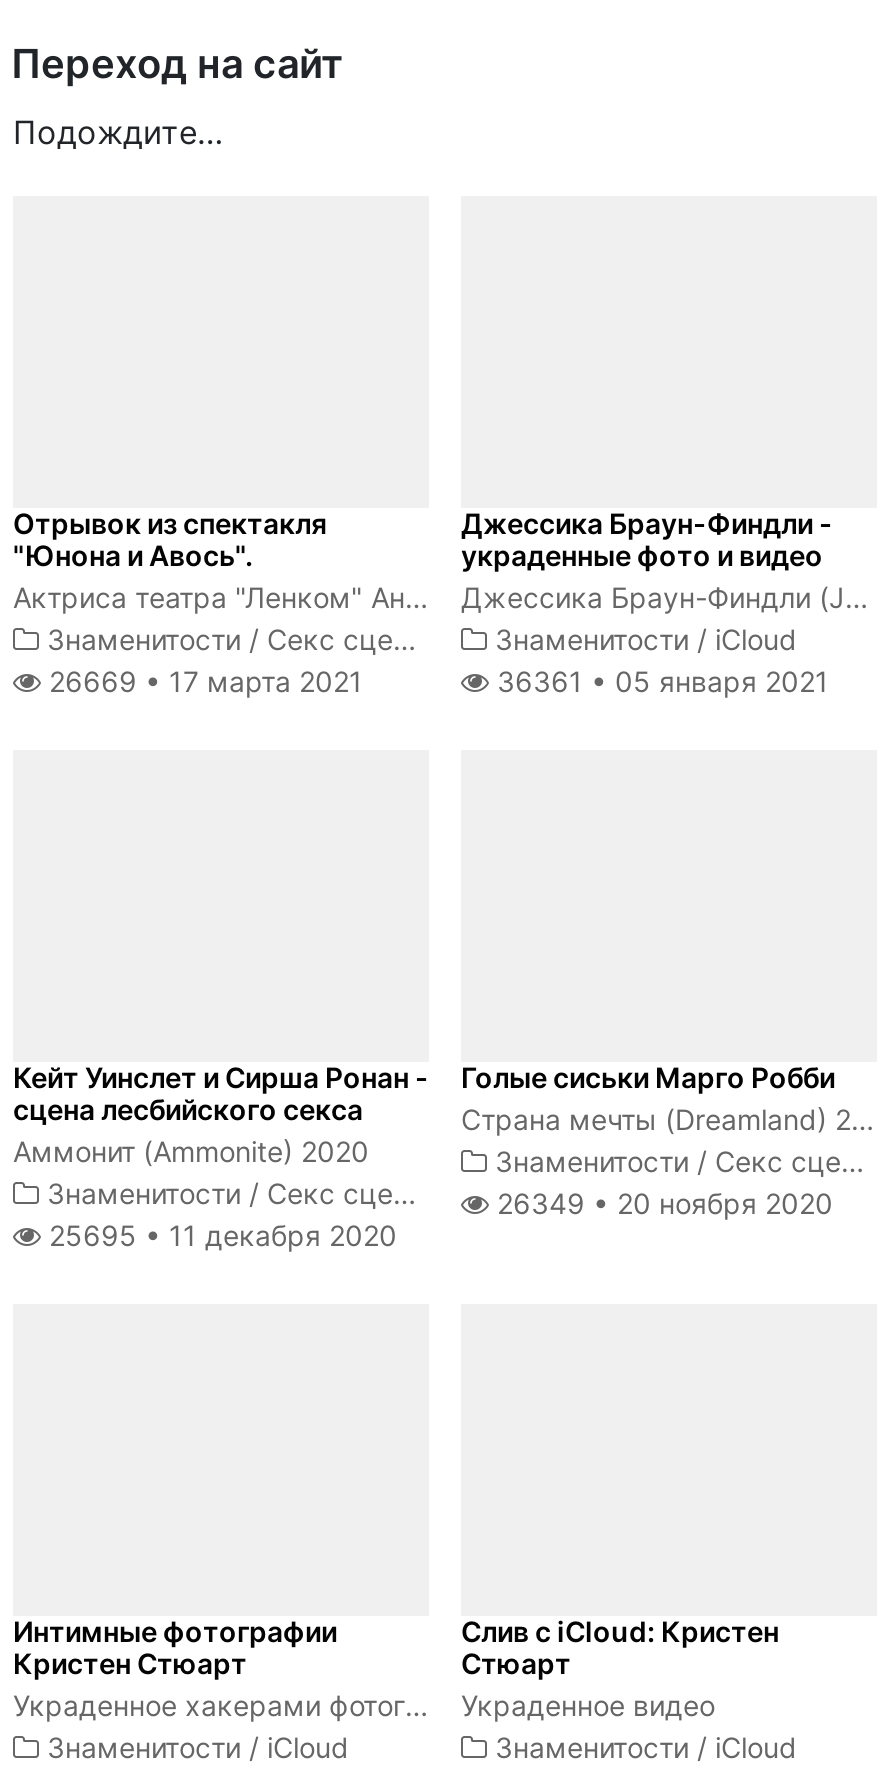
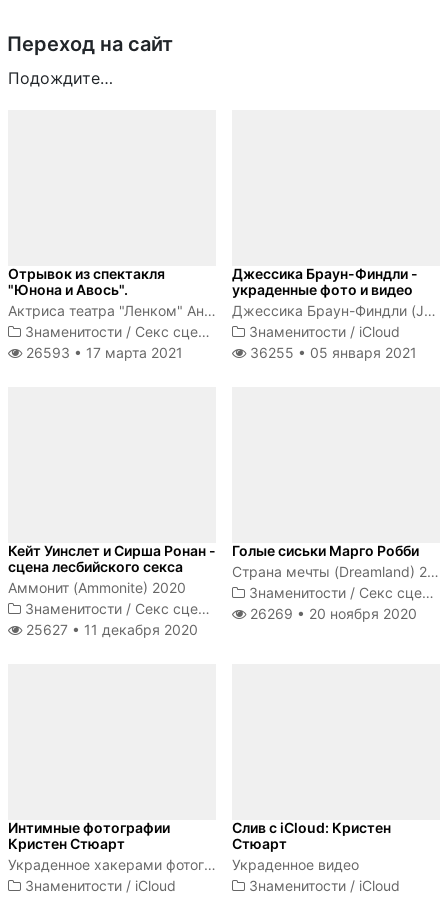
- 26669 • 17 марта 2021
+ 26593 • 17 марта 2021

- 36361 • 05 января 2021
+ 36255 • 05 января 2021

- 26349 • 20 ноября 2020
+ 26269 • 20 ноября 2020

- 25695 • 11 декабря 2020
+ 25627 • 11 декабря 2020
